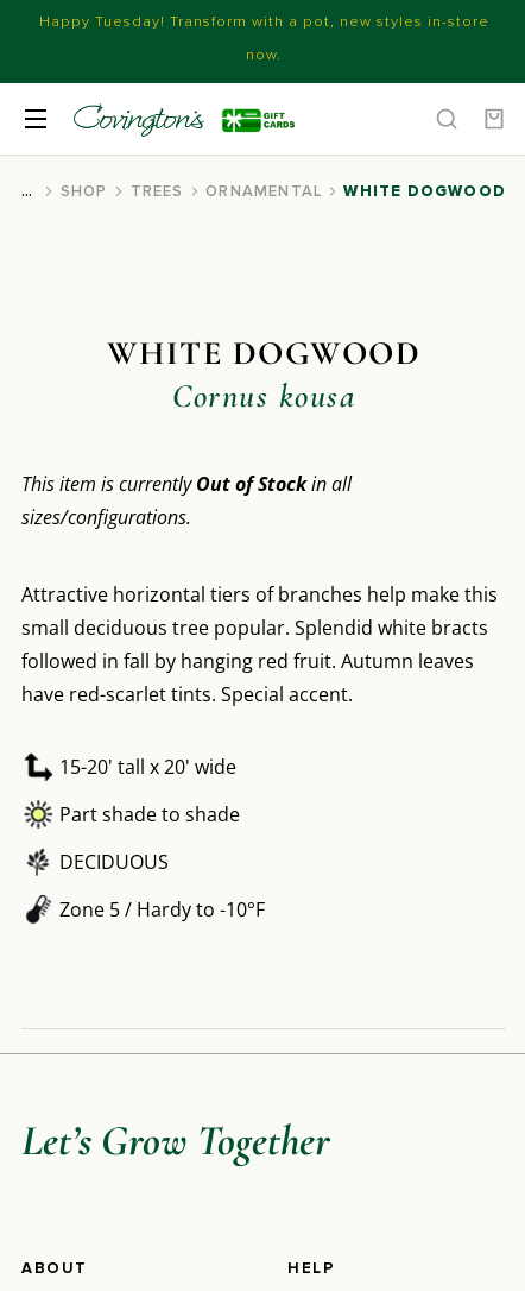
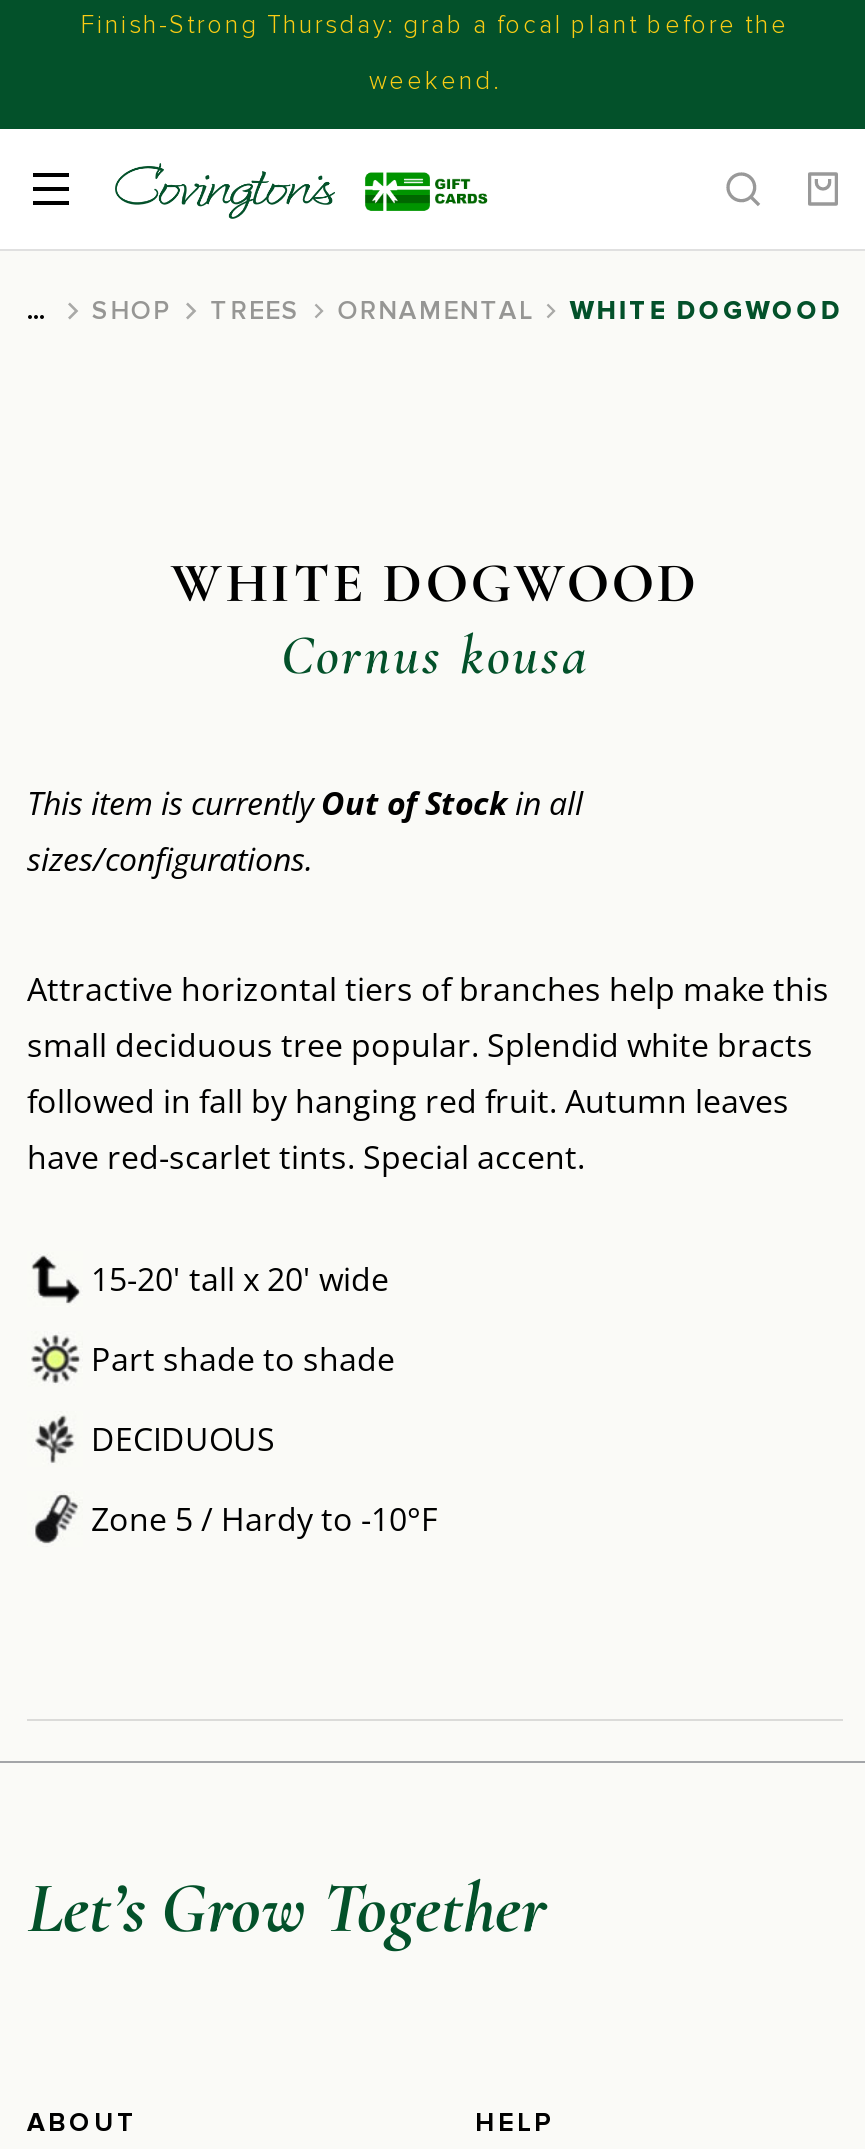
- Happy Tuesday! Transform with a pot, new styles in-store
+ Finish-Strong Thursday: grab a focal plant before the

- now.
+ weekend.
